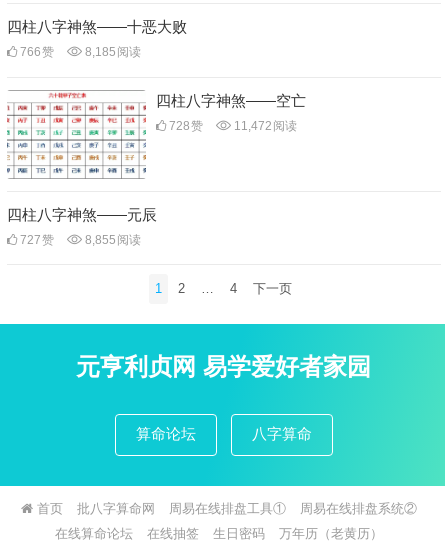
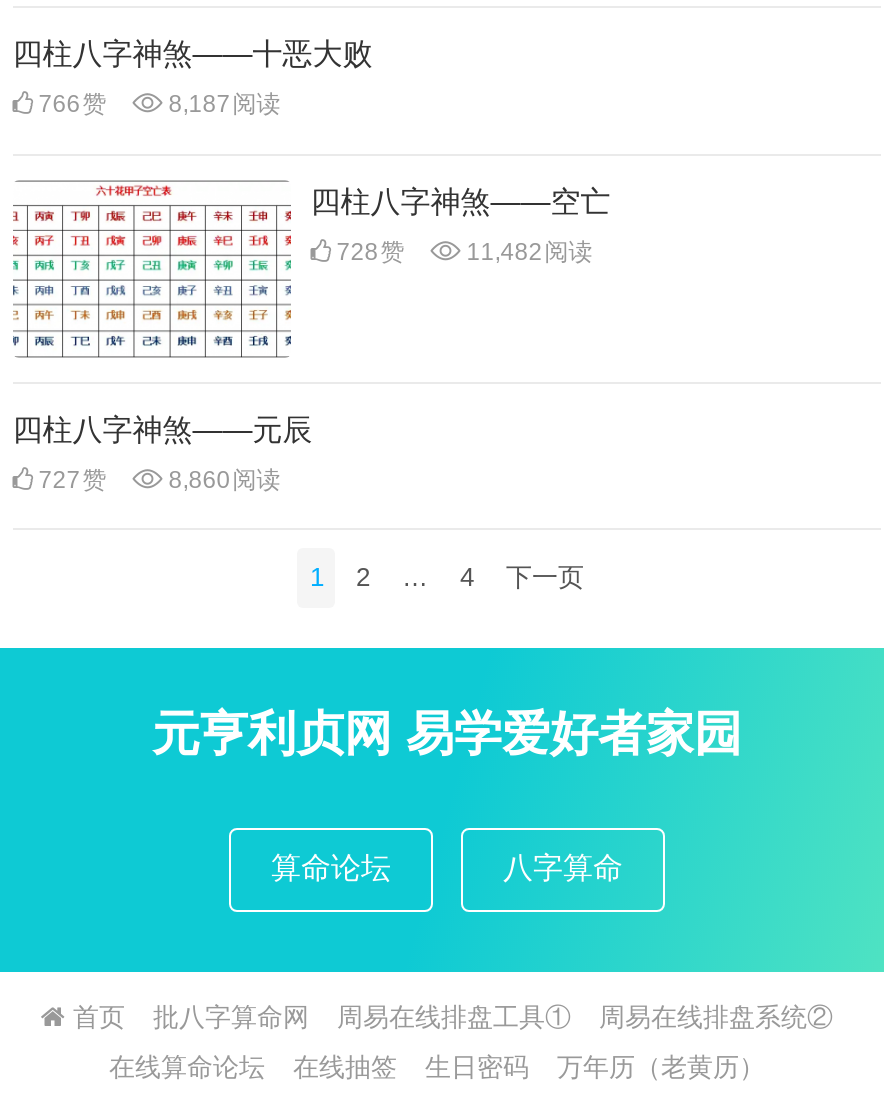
- 766赞 8,185阅读
+ 766赞 8,187阅读

- 11,472阅读
+ 11,482阅读

- 727赞 8,855阅读
+ 727赞 8,860阅读
